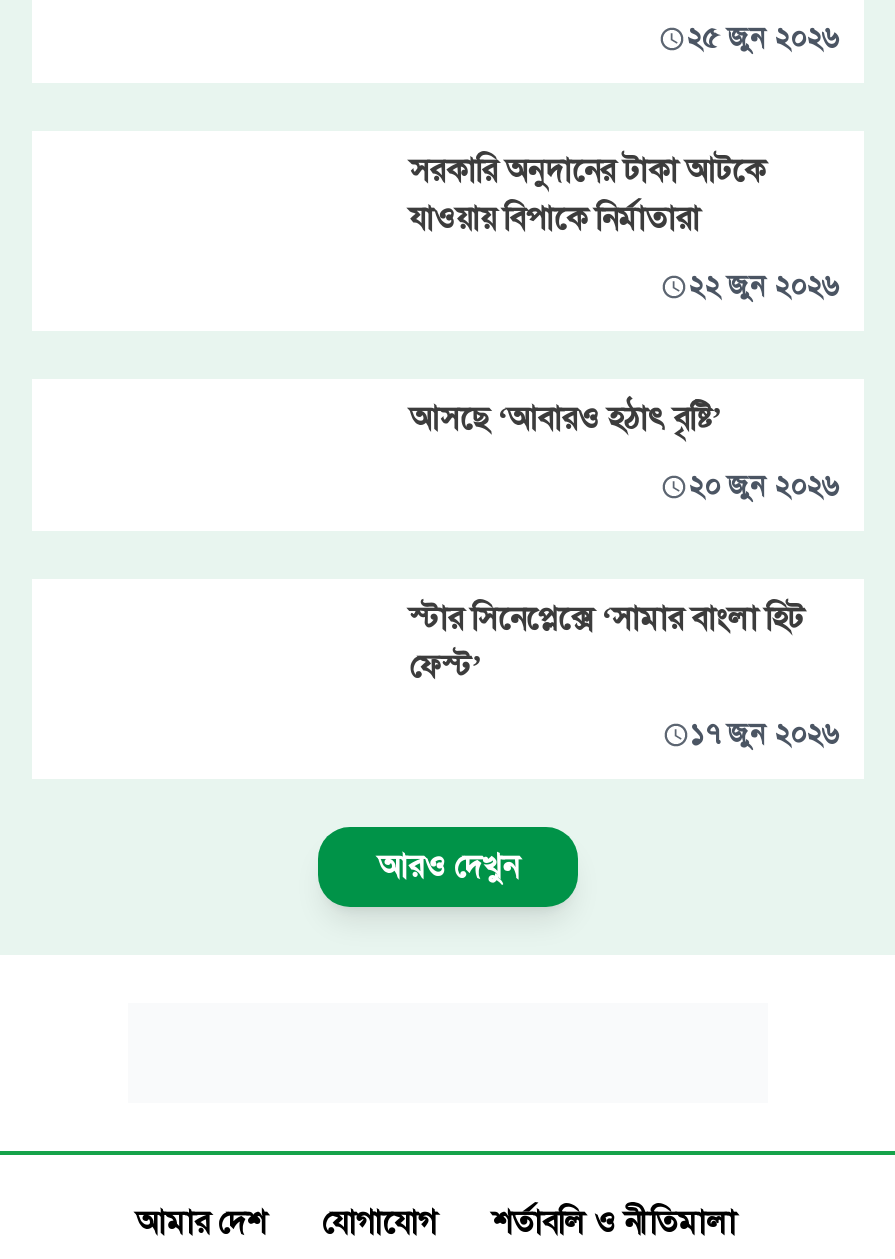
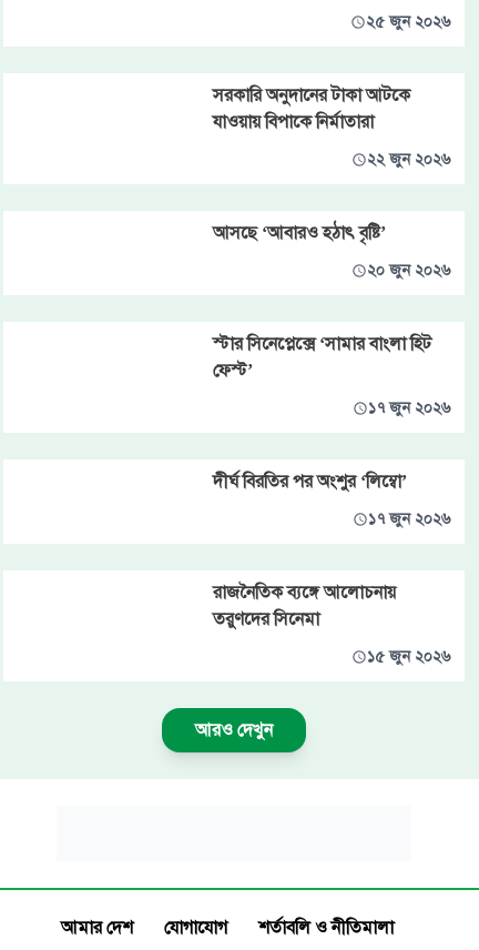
+ দীর্ঘ বিরতির পর অংশুর ‘লিম্বো’
+ ১৭ জুন ২০২৬
+ রাজনৈতিক ব্যঙ্গে আলোচনায়
+ তরুণদের সিনেমা
+ ১৫ জুন ২০২৬
